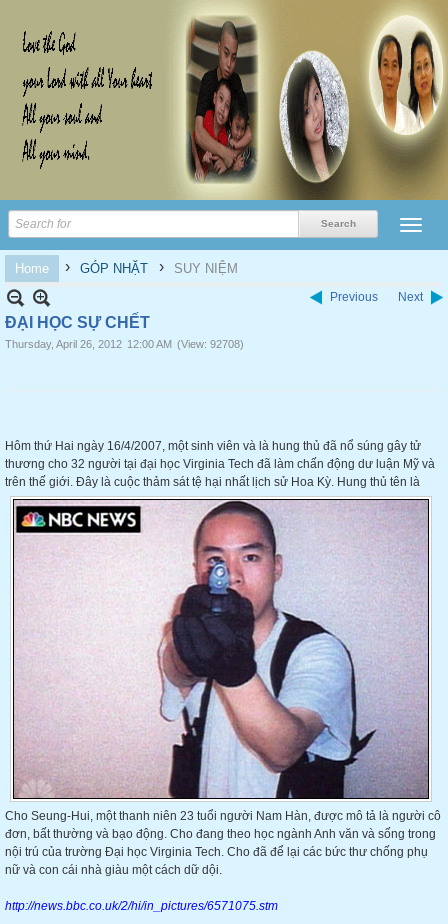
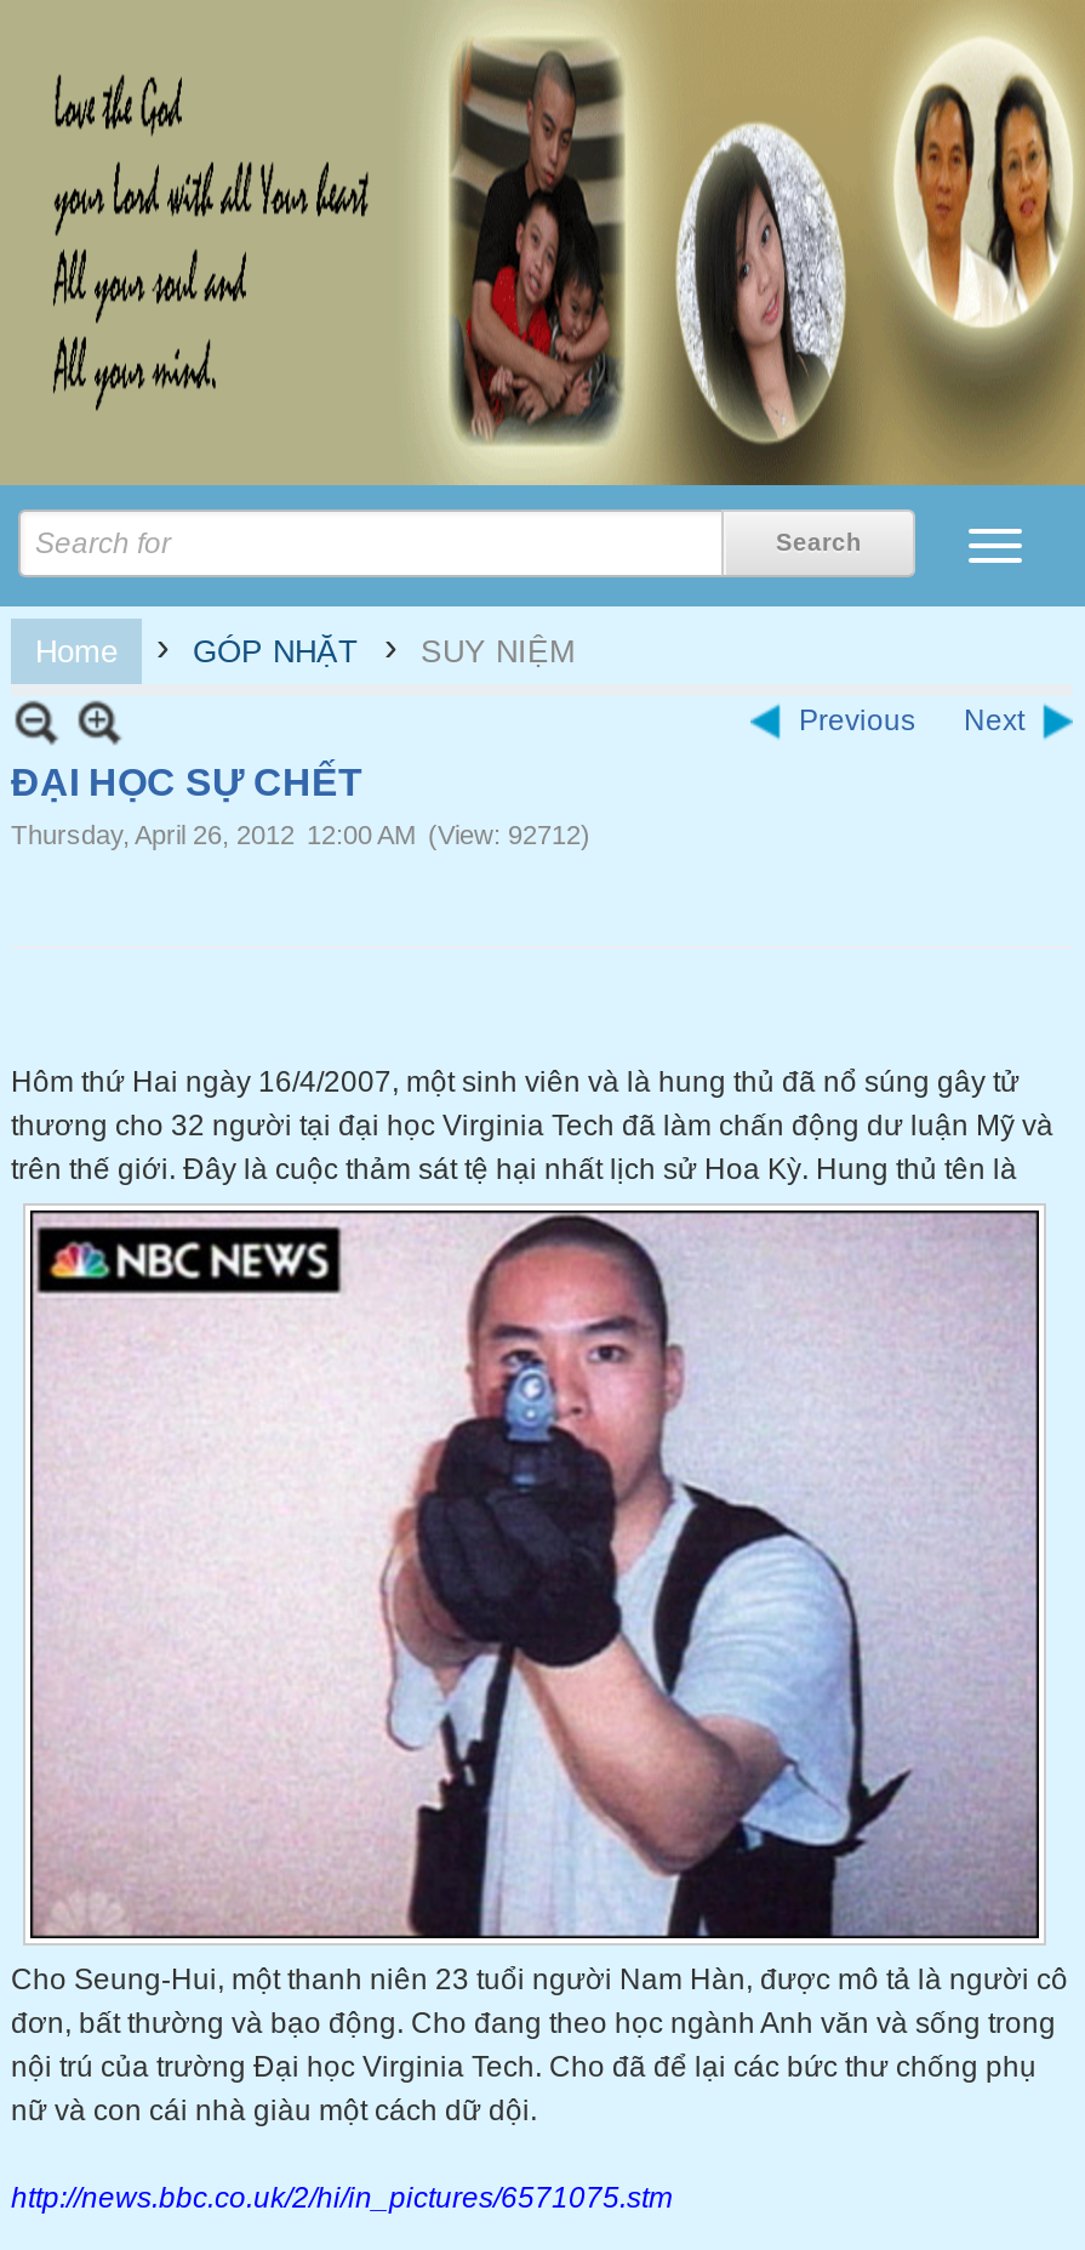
- Thursday, April 26, 2012 12:00 AM (View: 92708)
+ Thursday, April 26, 2012 12:00 AM (View: 92712)
